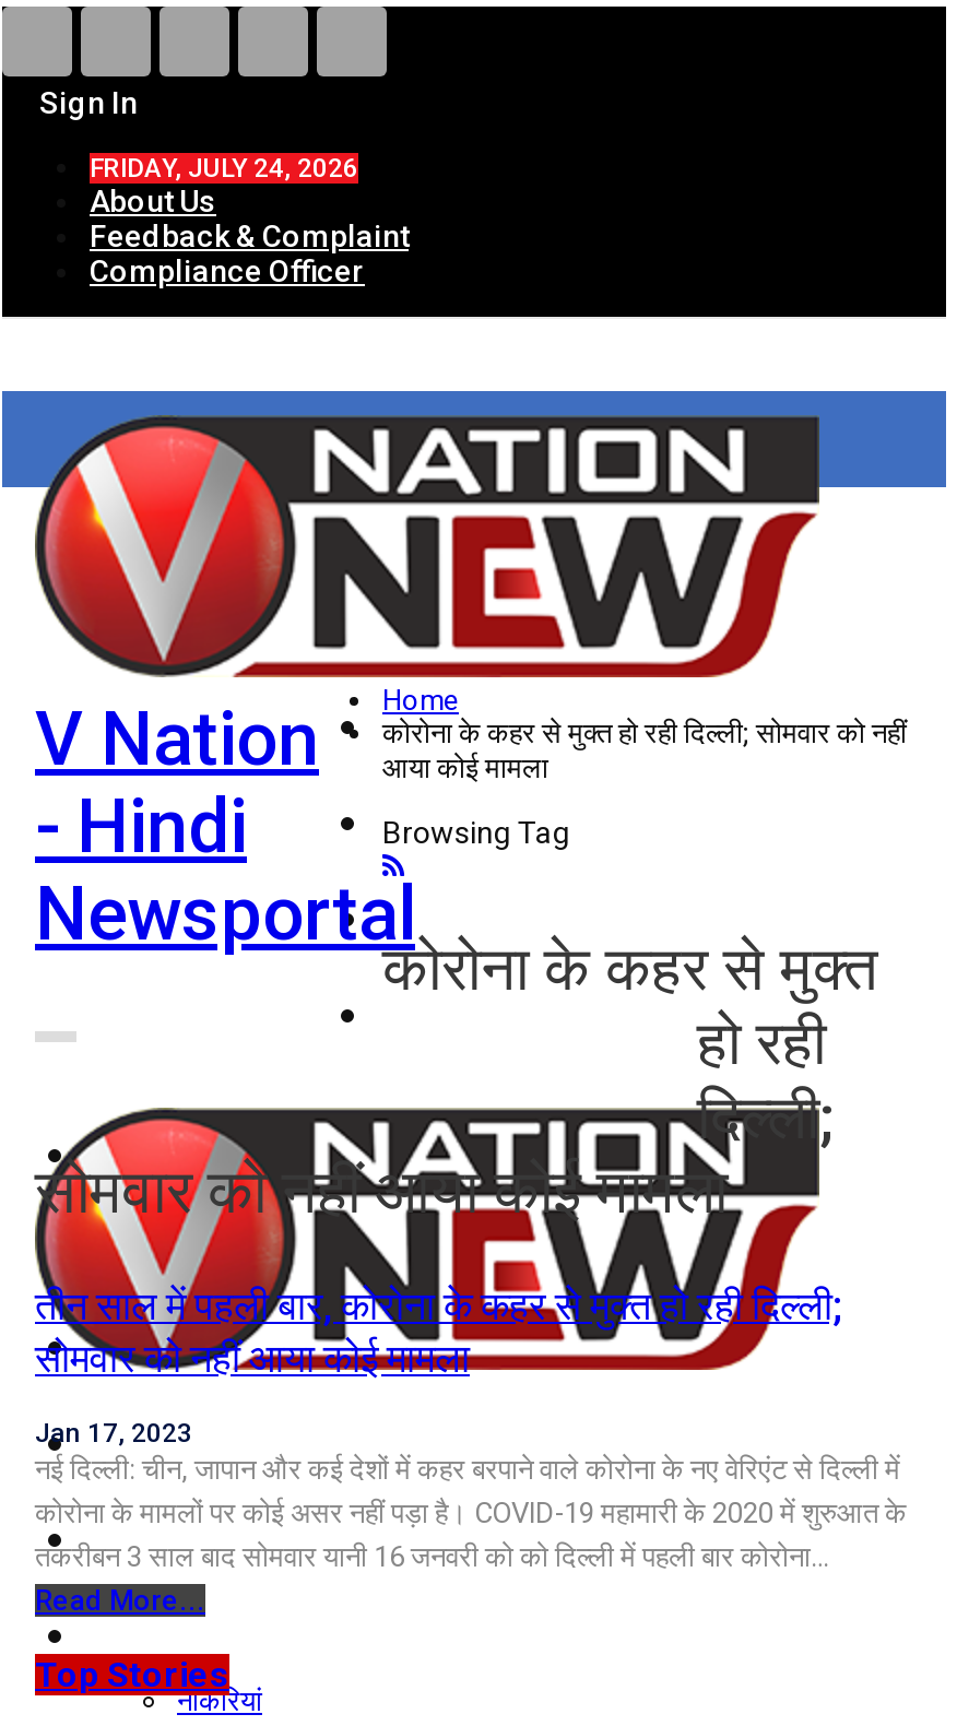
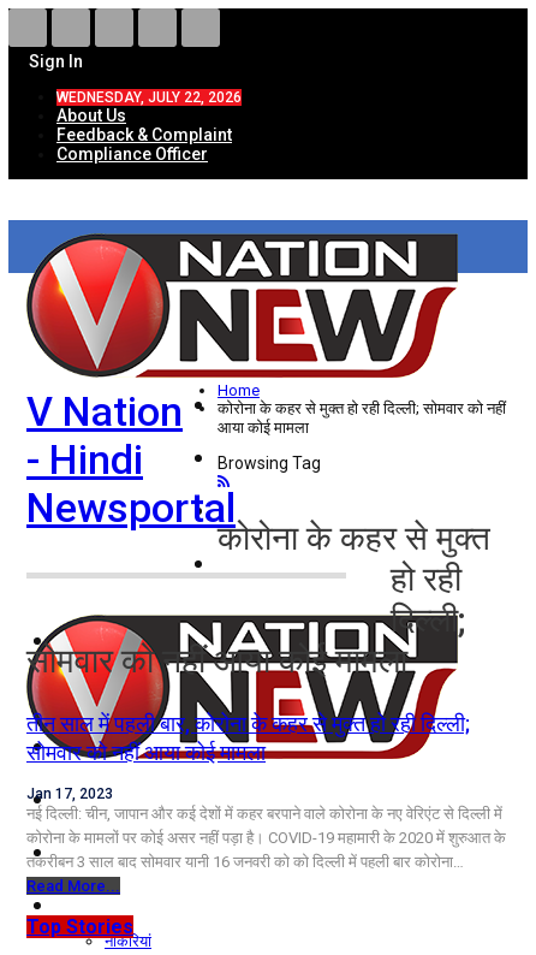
- FRIDAY, JULY 24, 2026
+ WEDNESDAY, JULY 22, 2026
